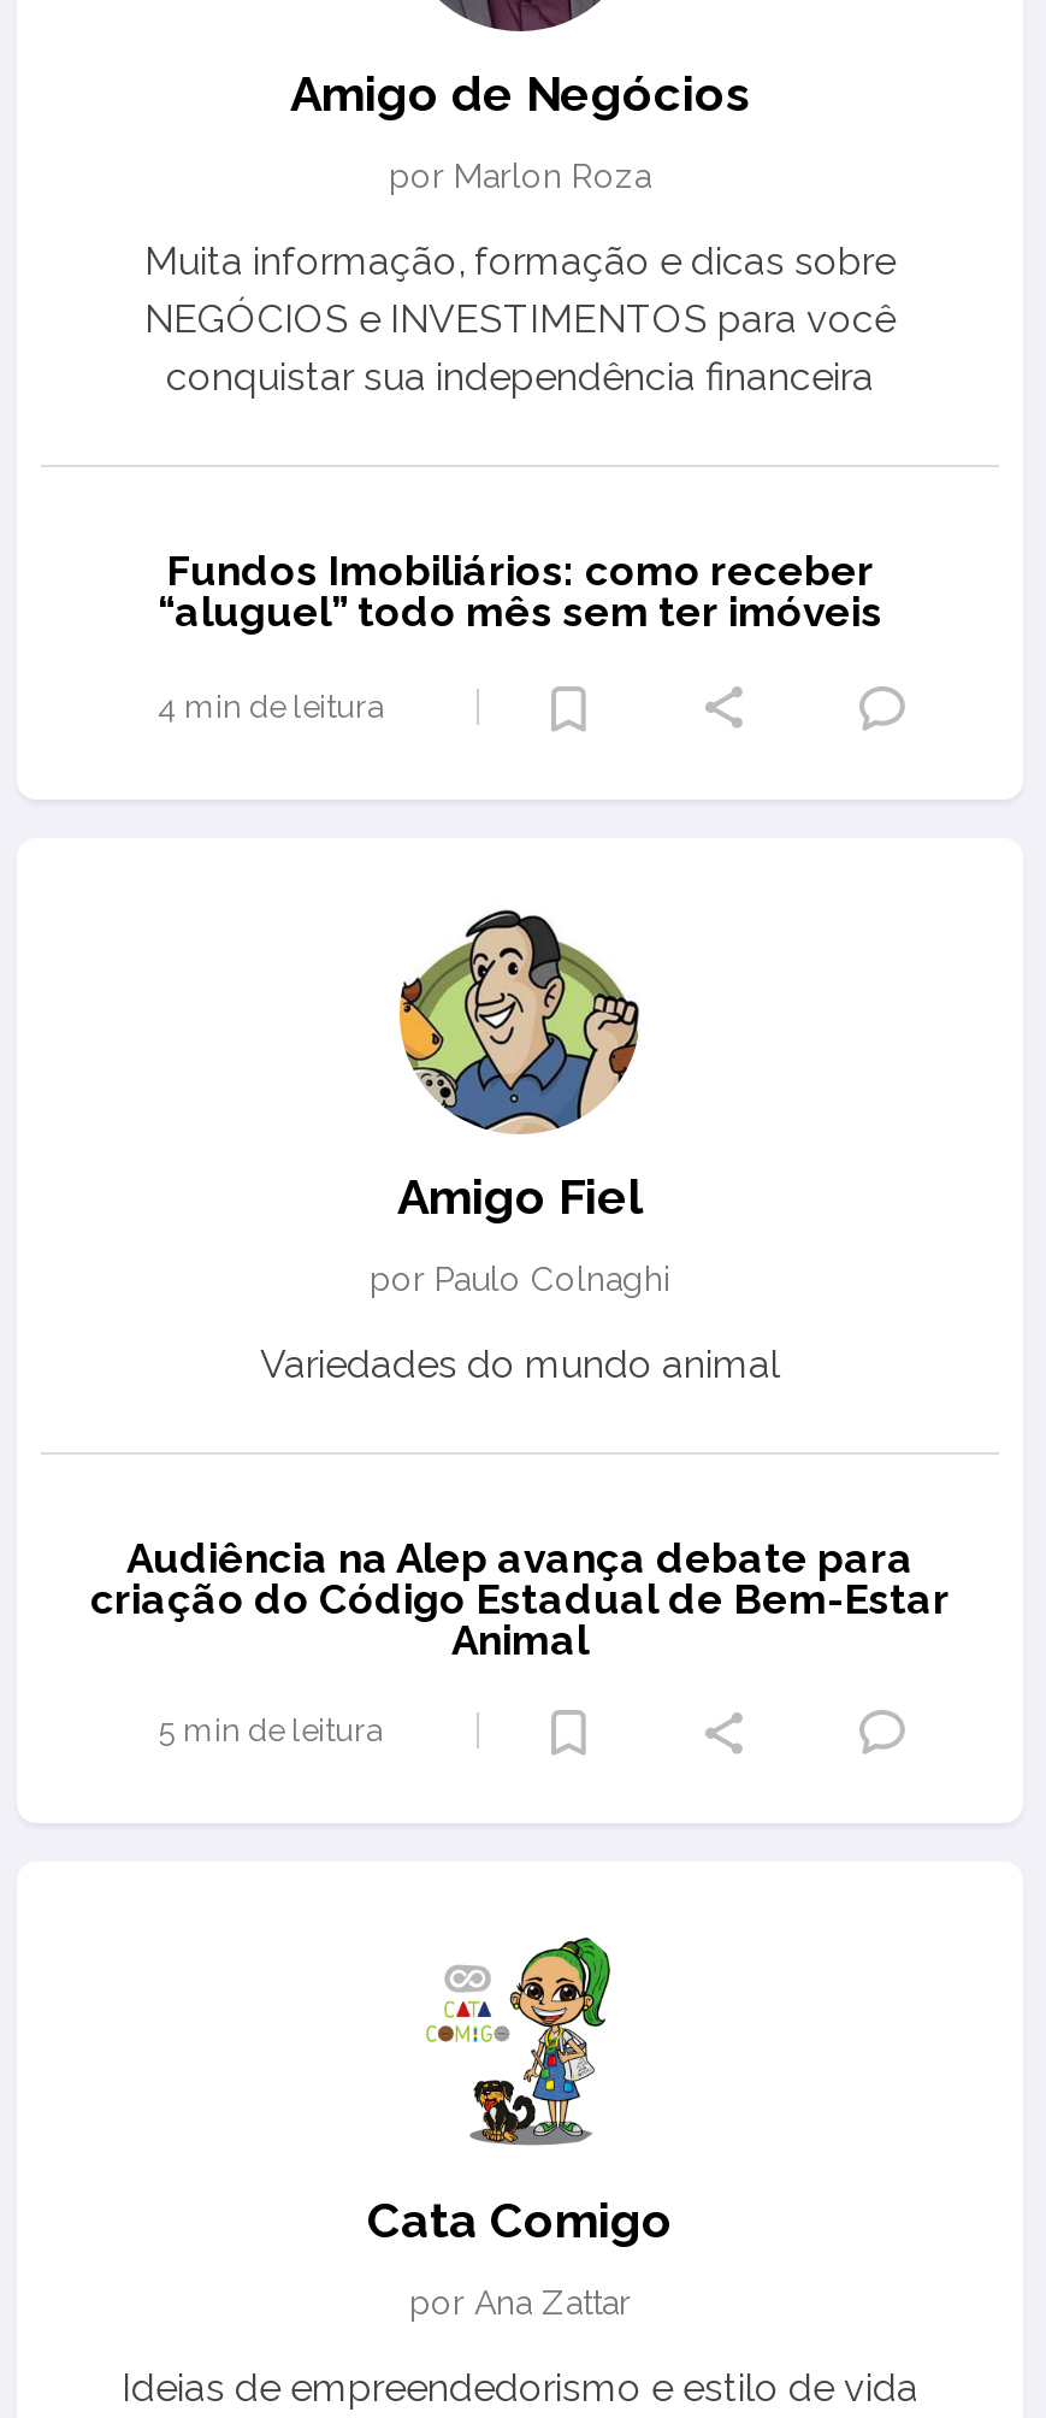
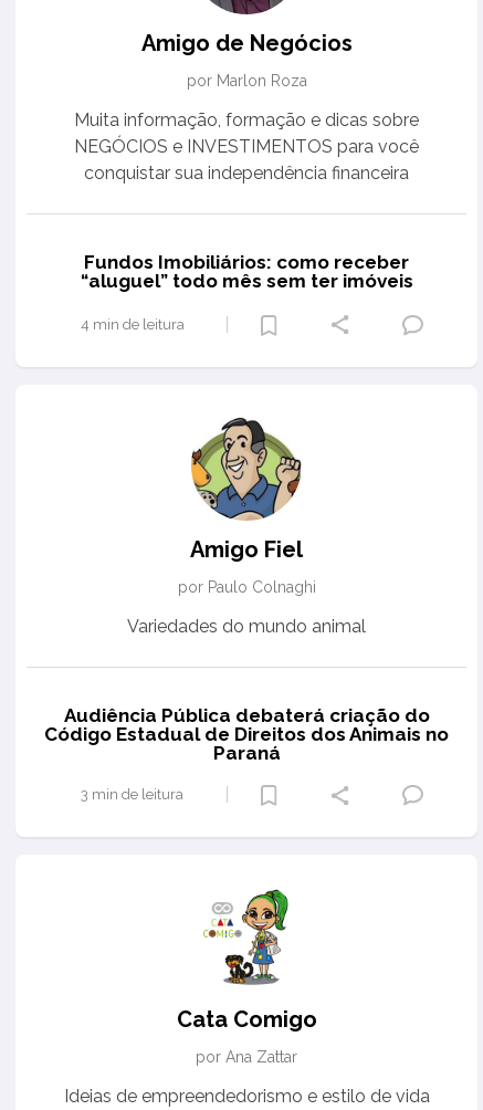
- Audiência na Alep avança debate para
- criação do Código Estadual de Bem-Estar
- Animal
+ Audiência Pública debaterá criação do
+ Código Estadual de Direitos dos Animais no
+ Paraná

- 5 min de leitura
+ 3 min de leitura
